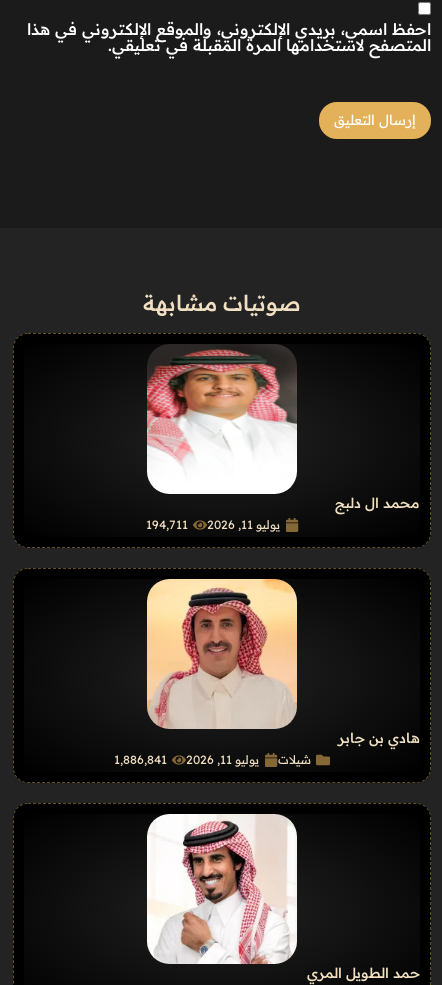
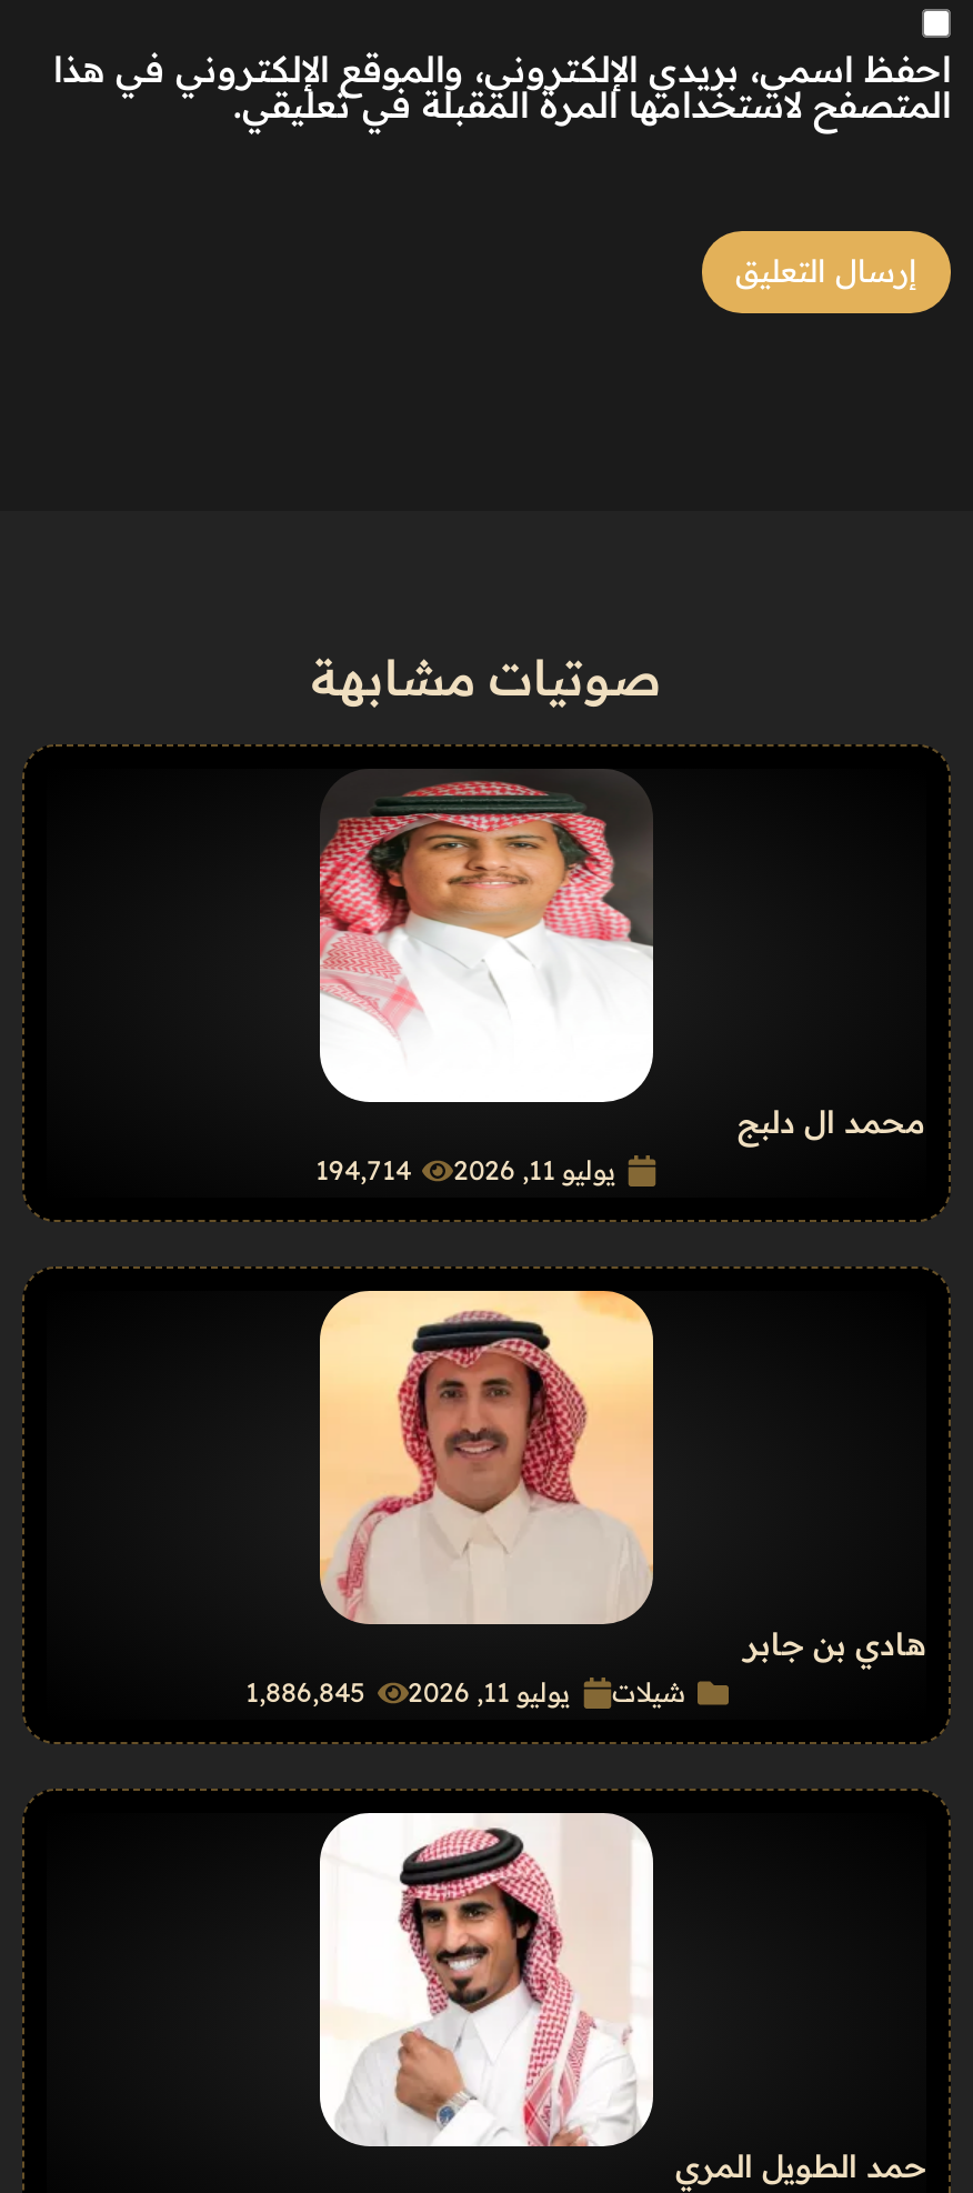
- 194٬711
+ 194٬714

- 1٬886٬841
+ 1٬886٬845
